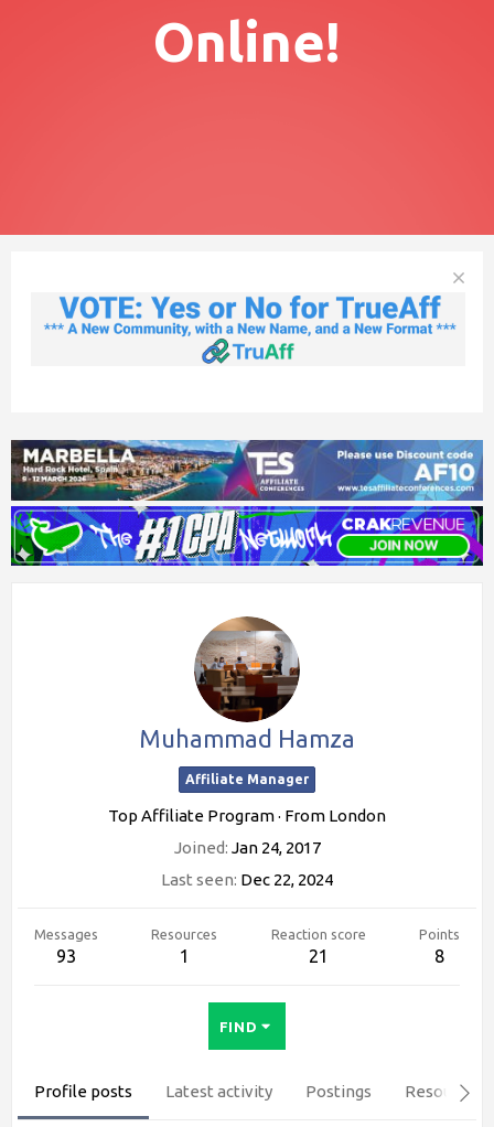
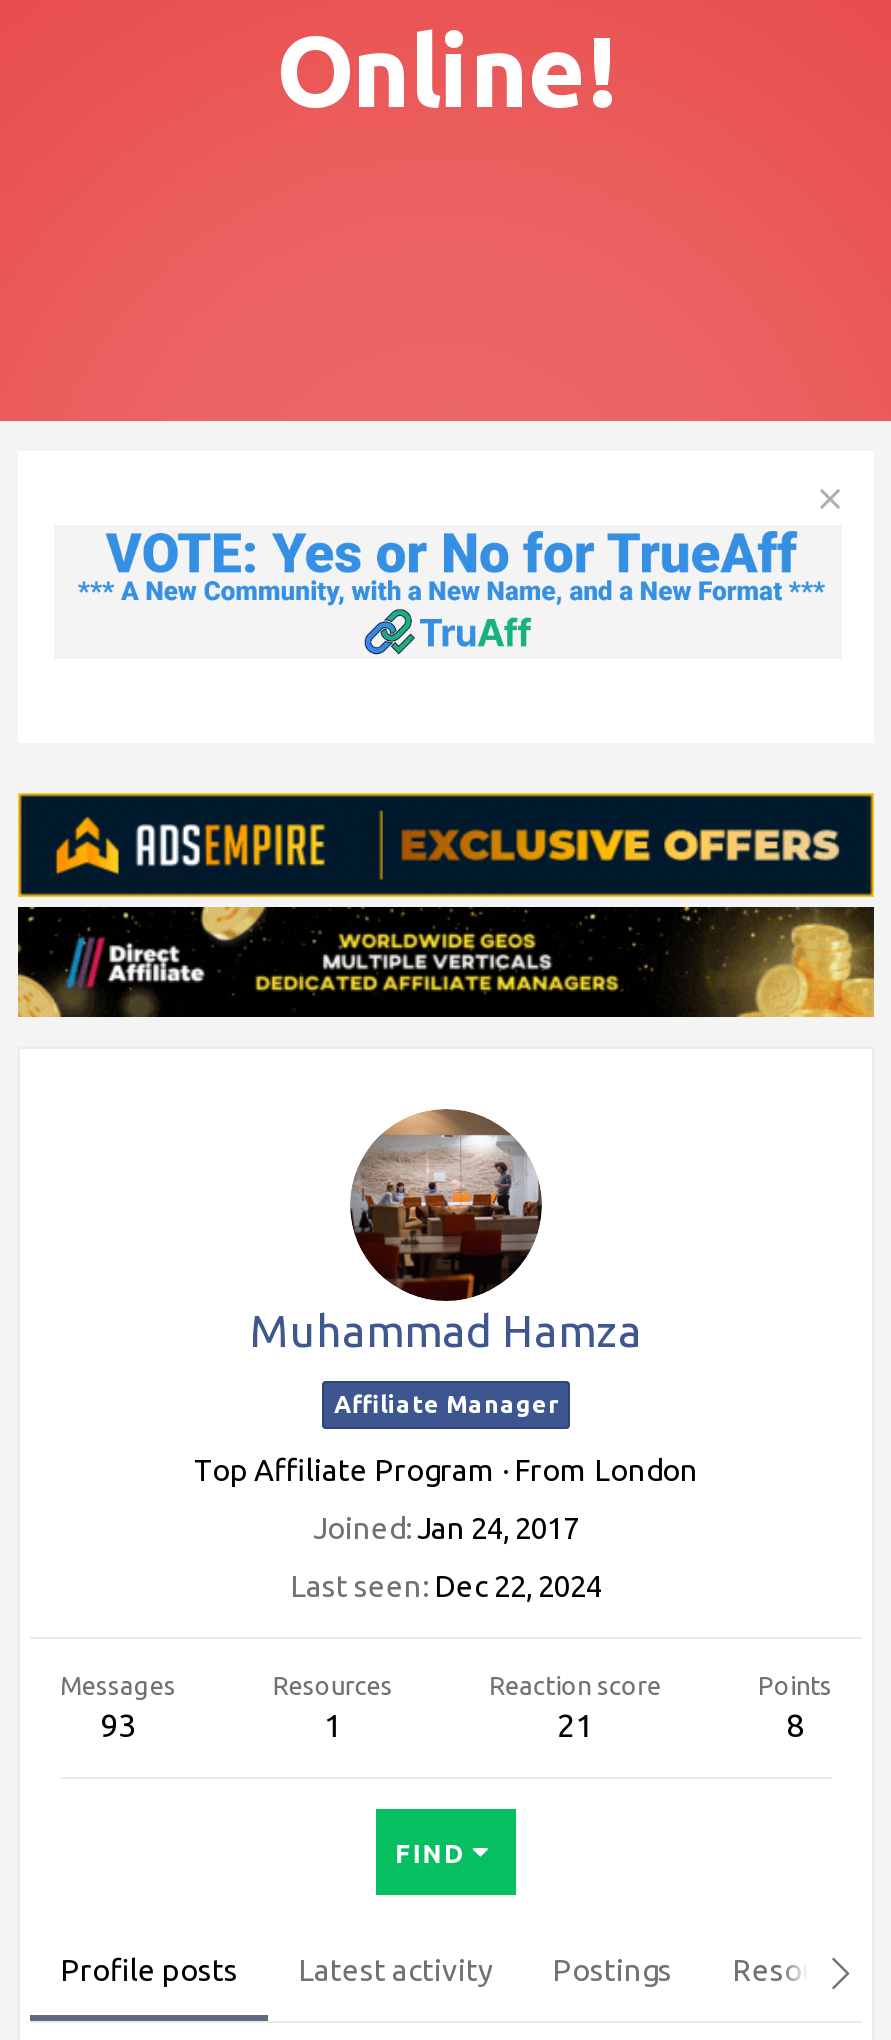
- [image]
+ [image]
